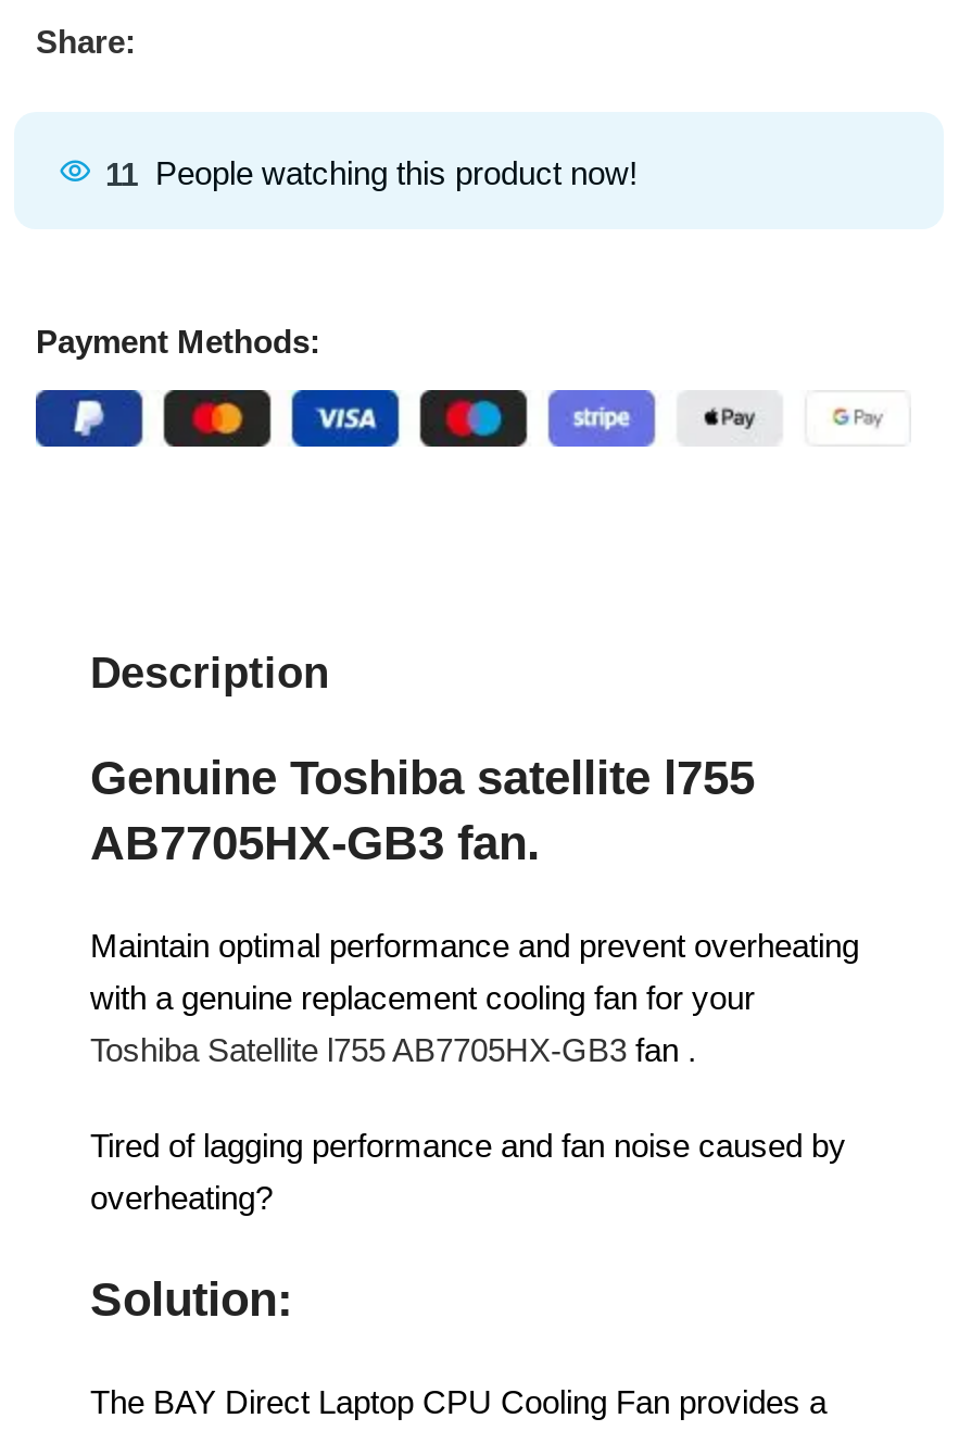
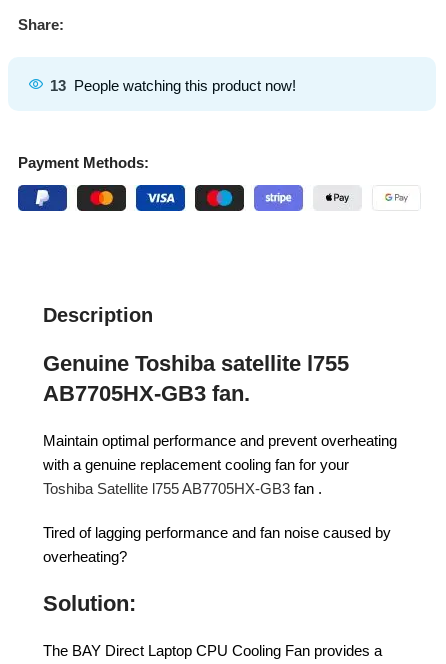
- 11 People watching this product now!
+ 13 People watching this product now!
